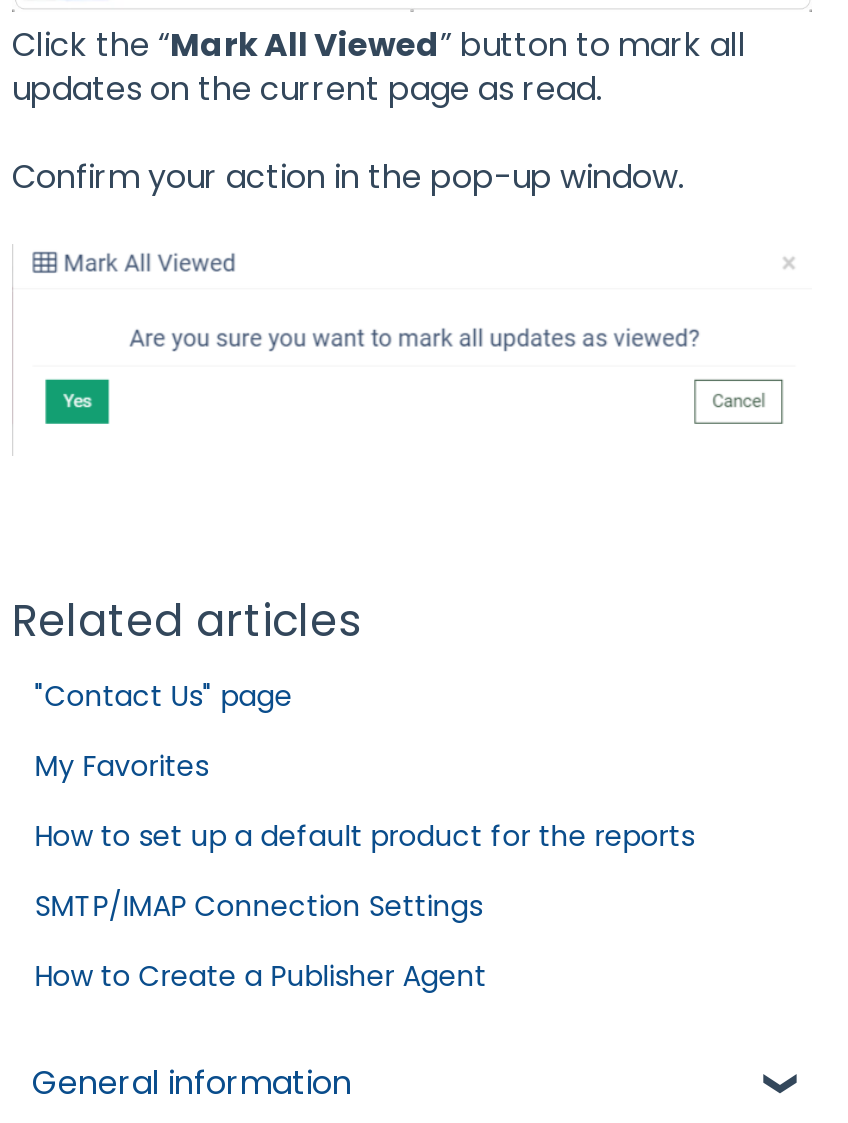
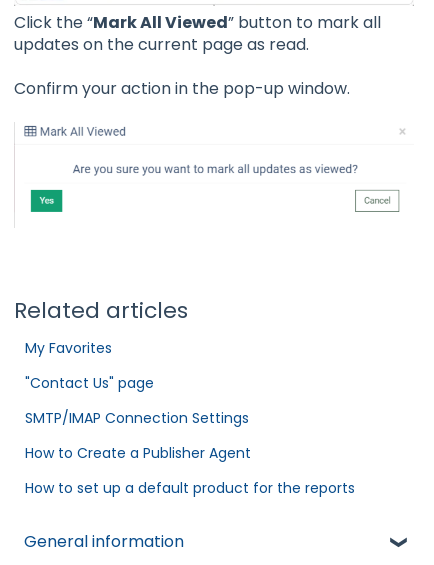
moved down: "Contact Us" page

moved up: My Favorites

moved down: How to set up a default product for the reports

moved up: SMTP/IMAP Connection Settings | How to Create a Publisher Agent
